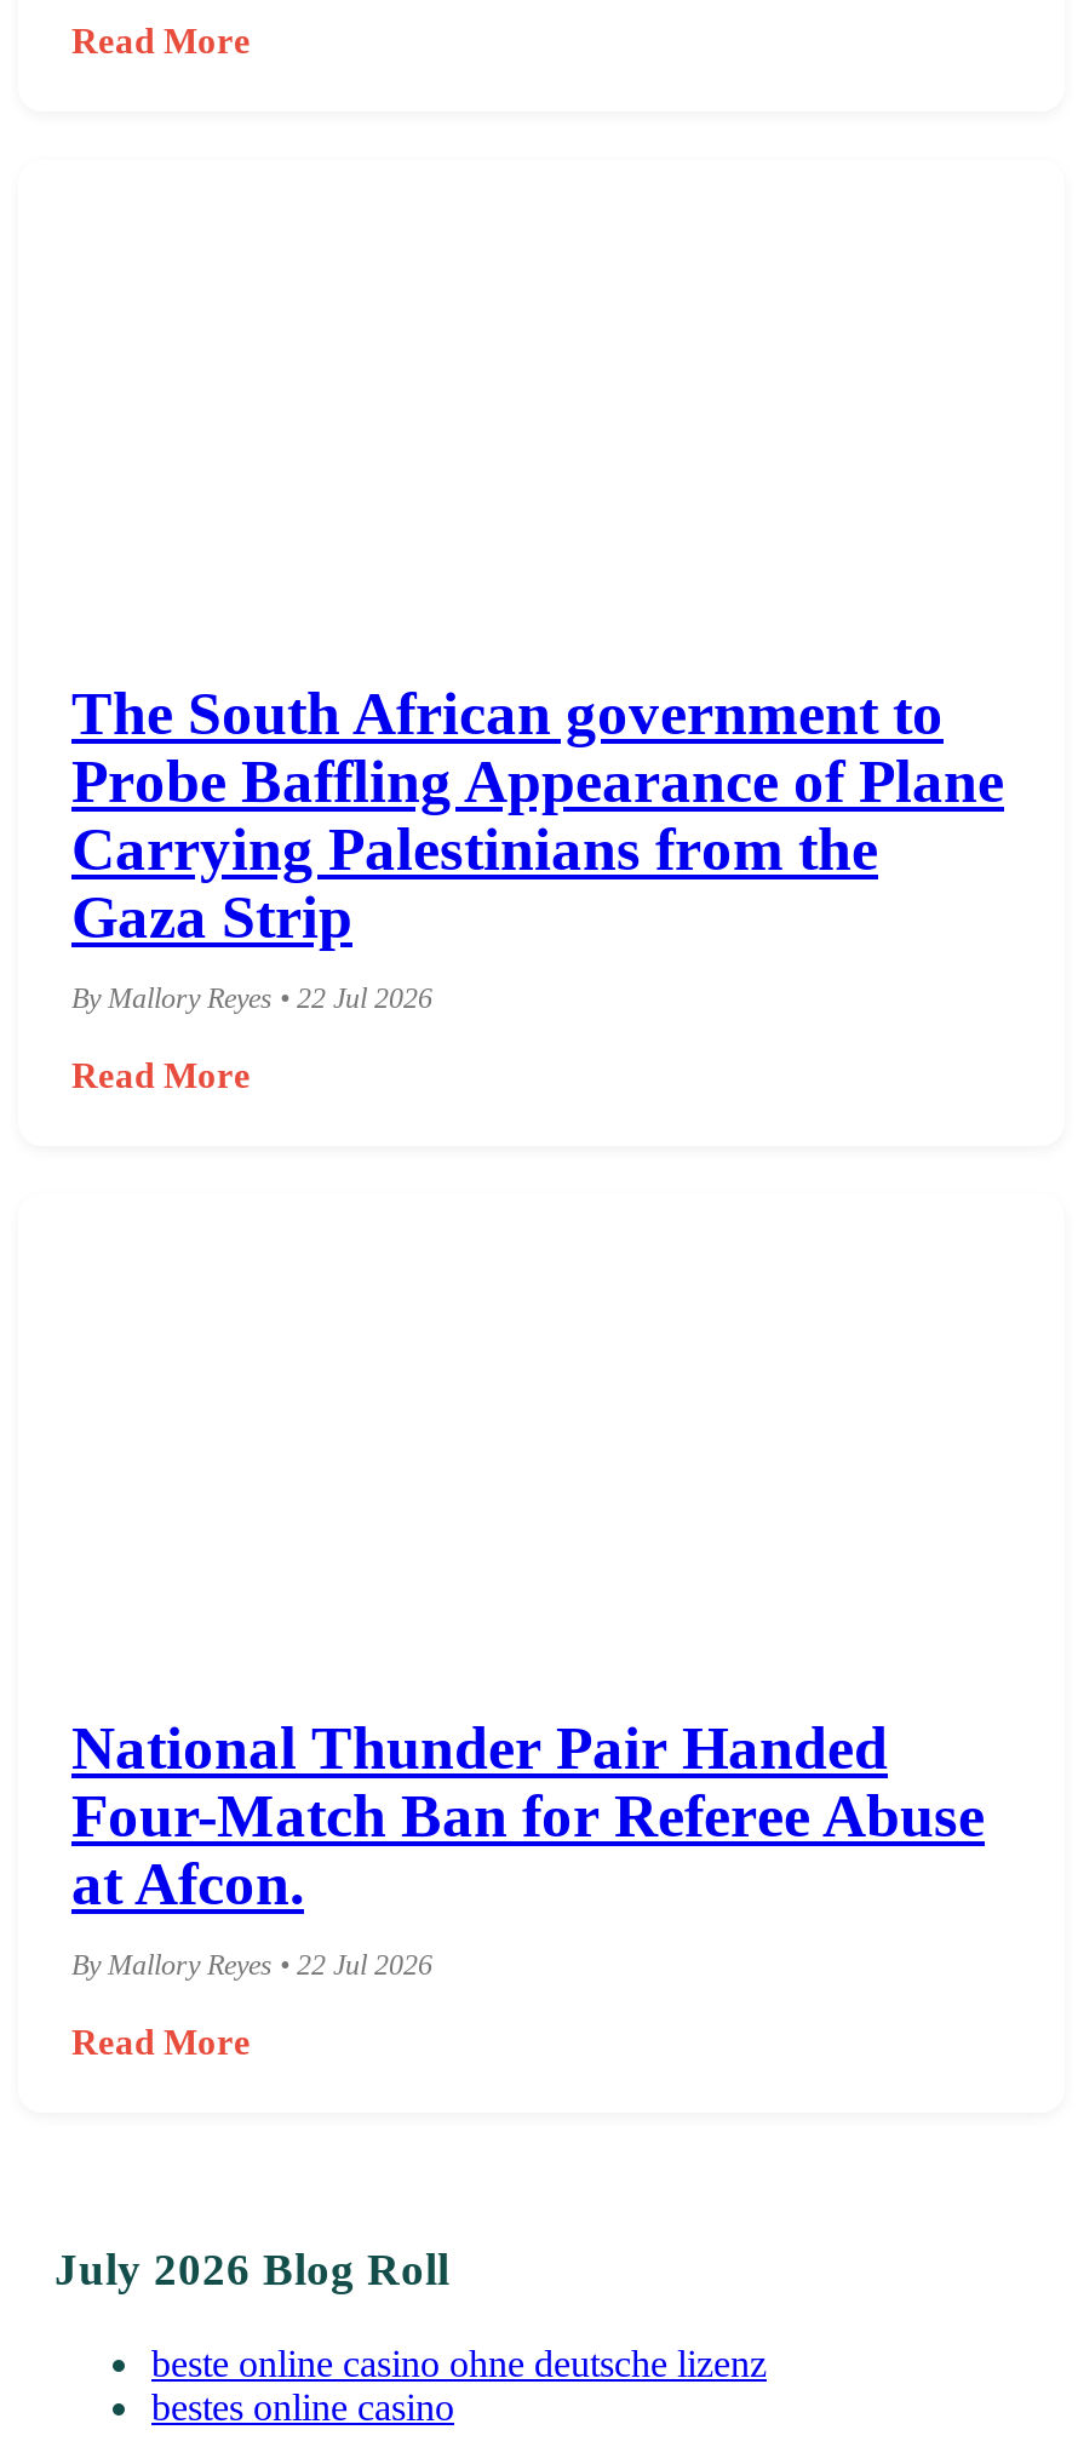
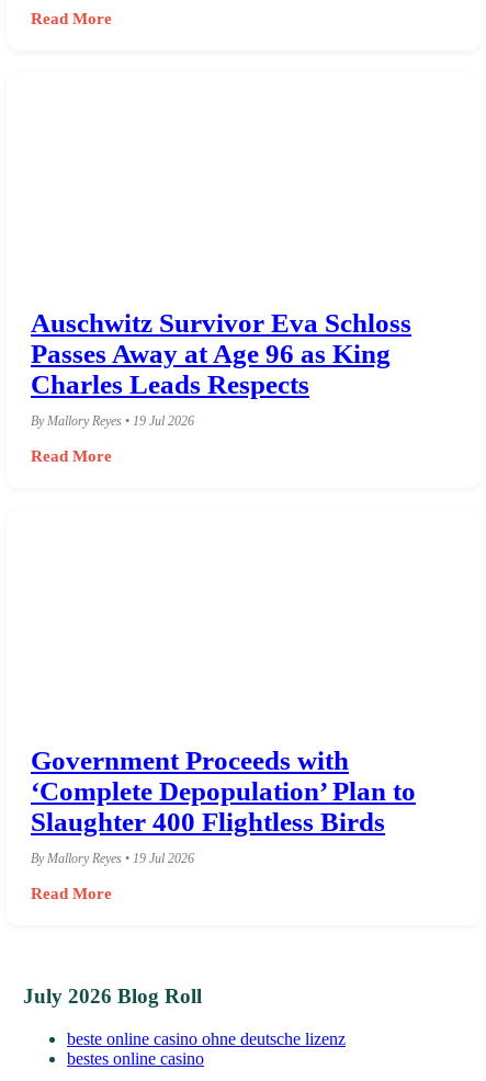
- The South African government to
- Probe Baffling Appearance of Plane
- Carrying Palestinians from the
- Gaza Strip
+ Auschwitz Survivor Eva Schloss
+ Passes Away at Age 96 as King
+ Charles Leads Respects

- By Mallory Reyes • 22 Jul 2026
+ By Mallory Reyes • 19 Jul 2026

- National Thunder Pair Handed
- Four-Match Ban for Referee Abuse
- at Afcon.
+ Government Proceeds with
+ ‘Complete Depopulation’ Plan to
+ Slaughter 400 Flightless Birds

- By Mallory Reyes • 22 Jul 2026
+ By Mallory Reyes • 19 Jul 2026
